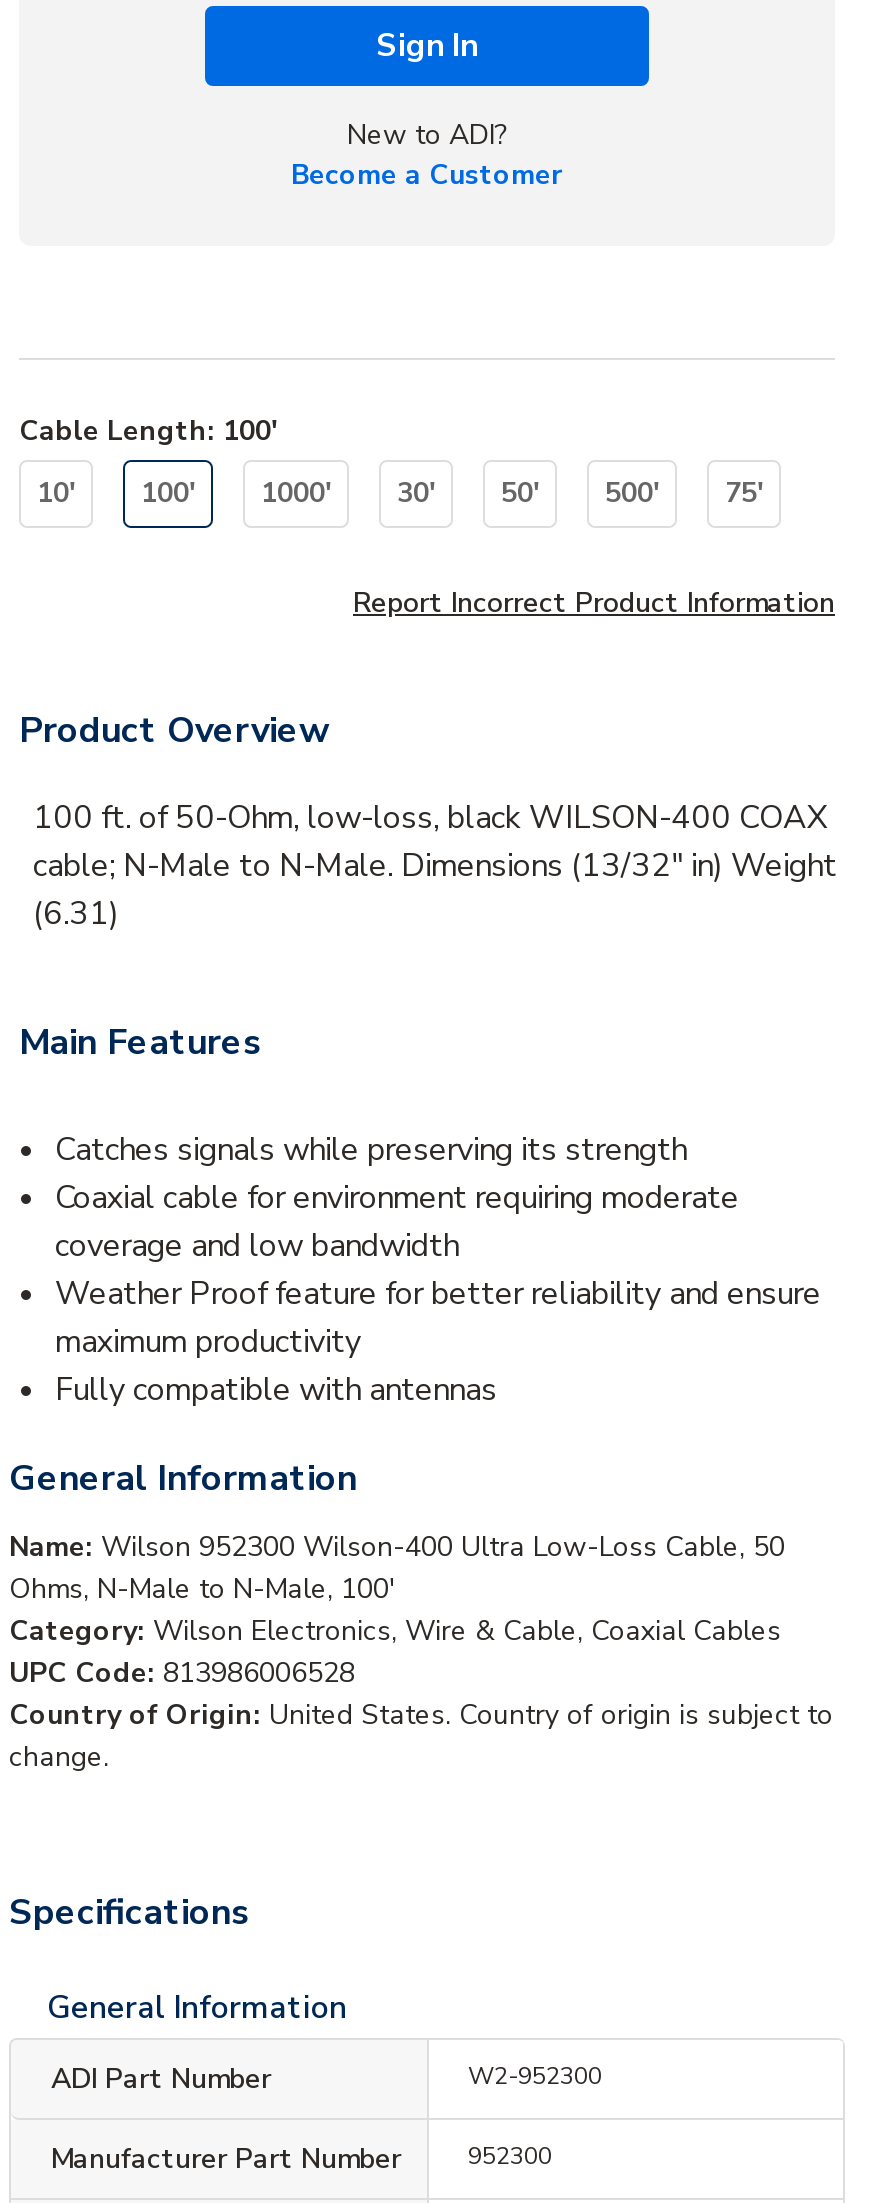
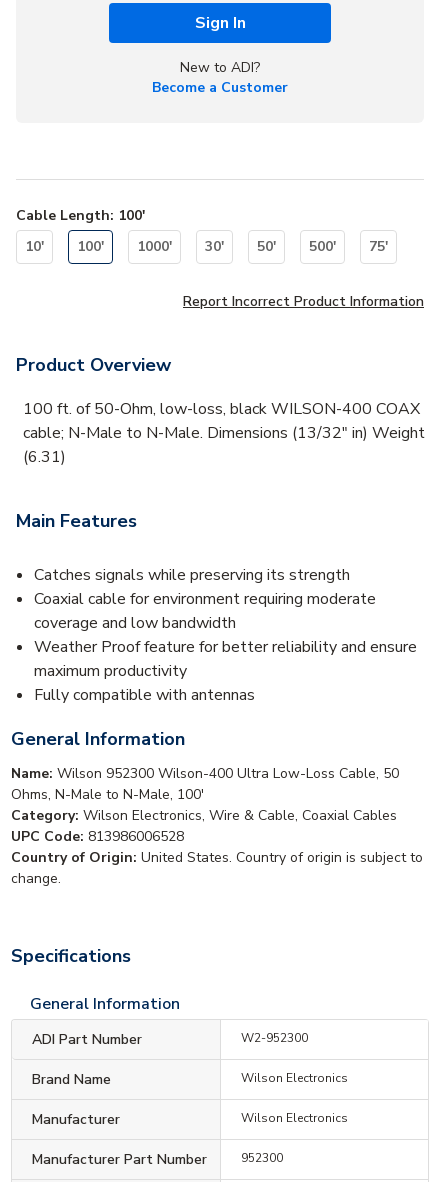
+ Brand Name
+ Wilson Electronics
+ Manufacturer
+ Wilson Electronics
